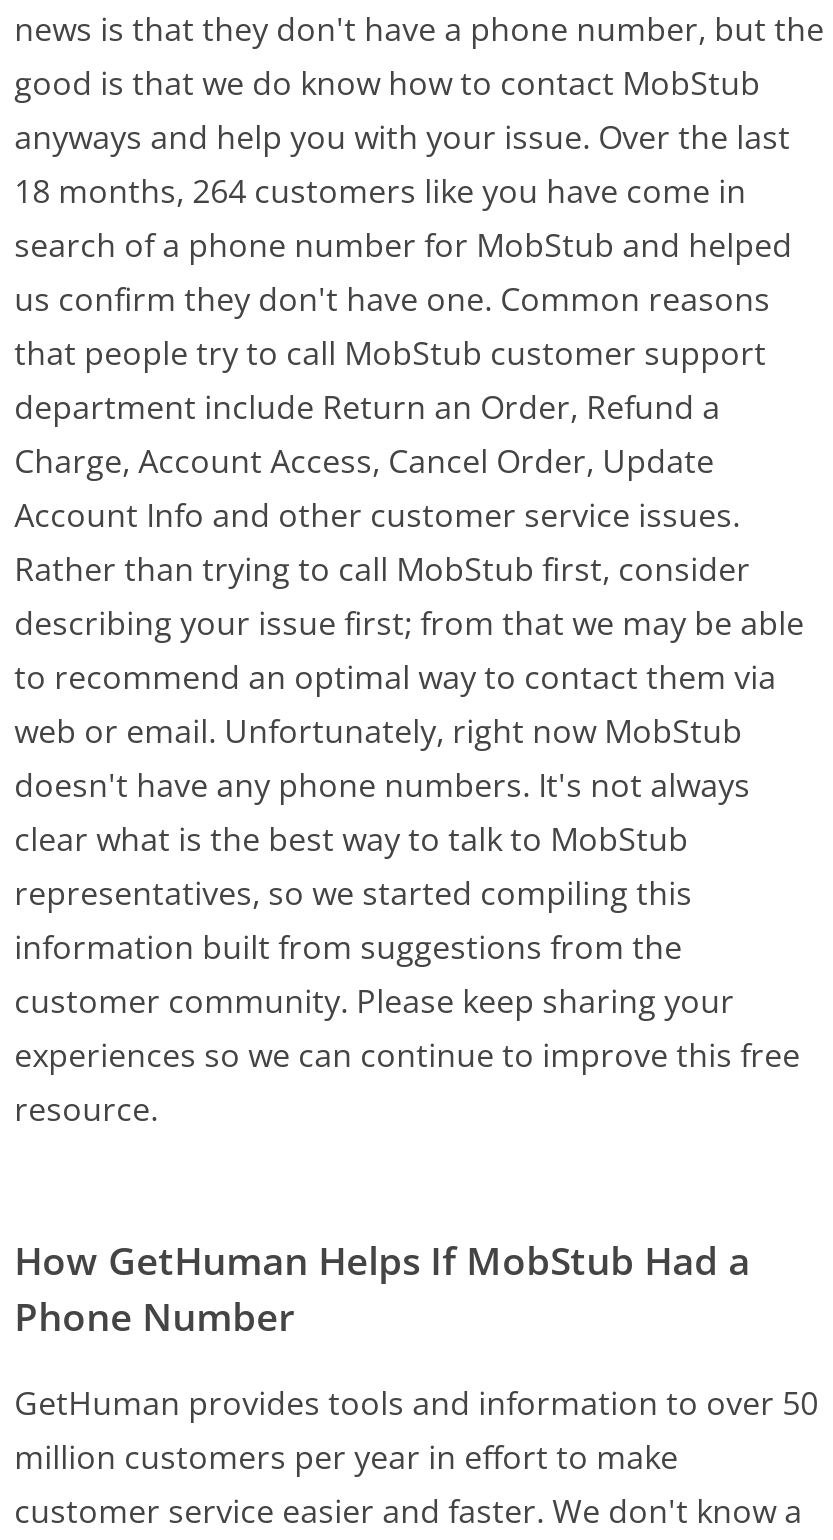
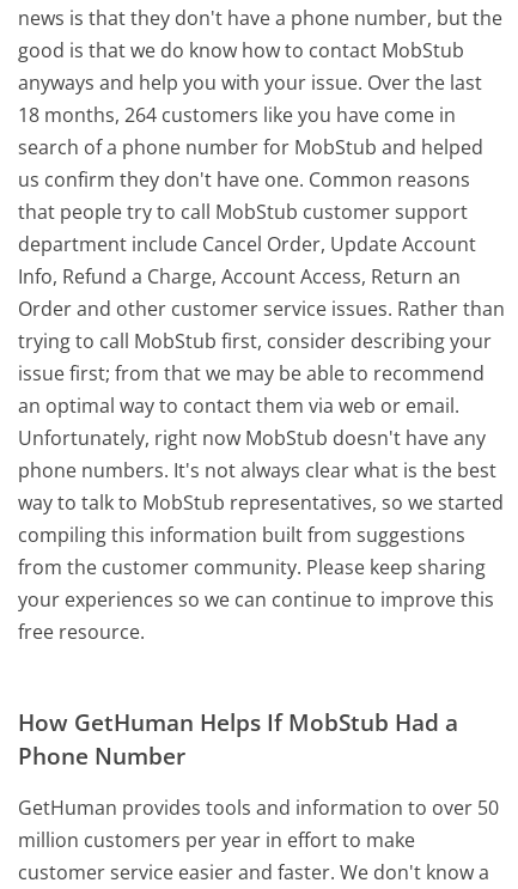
- department include Return an Order, Refund a
- Charge, Account Access, Cancel Order, Update
- Account Info and other customer service issues.
- Rather than trying to call MobStub first, consider
- describing your issue first; from that we may be able
- to recommend an optimal way to contact them via
- web or email. Unfortunately, right now MobStub
- doesn't have any phone numbers. It's not always
- clear what is the best way to talk to MobStub
- representatives, so we started compiling this
- information built from suggestions from the
- customer community. Please keep sharing your
- experiences so we can continue to improve this free
- resource.
+ department include Cancel Order, Update Account
+ Info, Refund a Charge, Account Access, Return an
+ Order and other customer service issues. Rather than
+ trying to call MobStub first, consider describing your
+ issue first; from that we may be able to recommend
+ an optimal way to contact them via web or email.
+ Unfortunately, right now MobStub doesn't have any
+ phone numbers. It's not always clear what is the best
+ way to talk to MobStub representatives, so we started
+ compiling this information built from suggestions
+ from the customer community. Please keep sharing
+ your experiences so we can continue to improve this
+ free resource.
